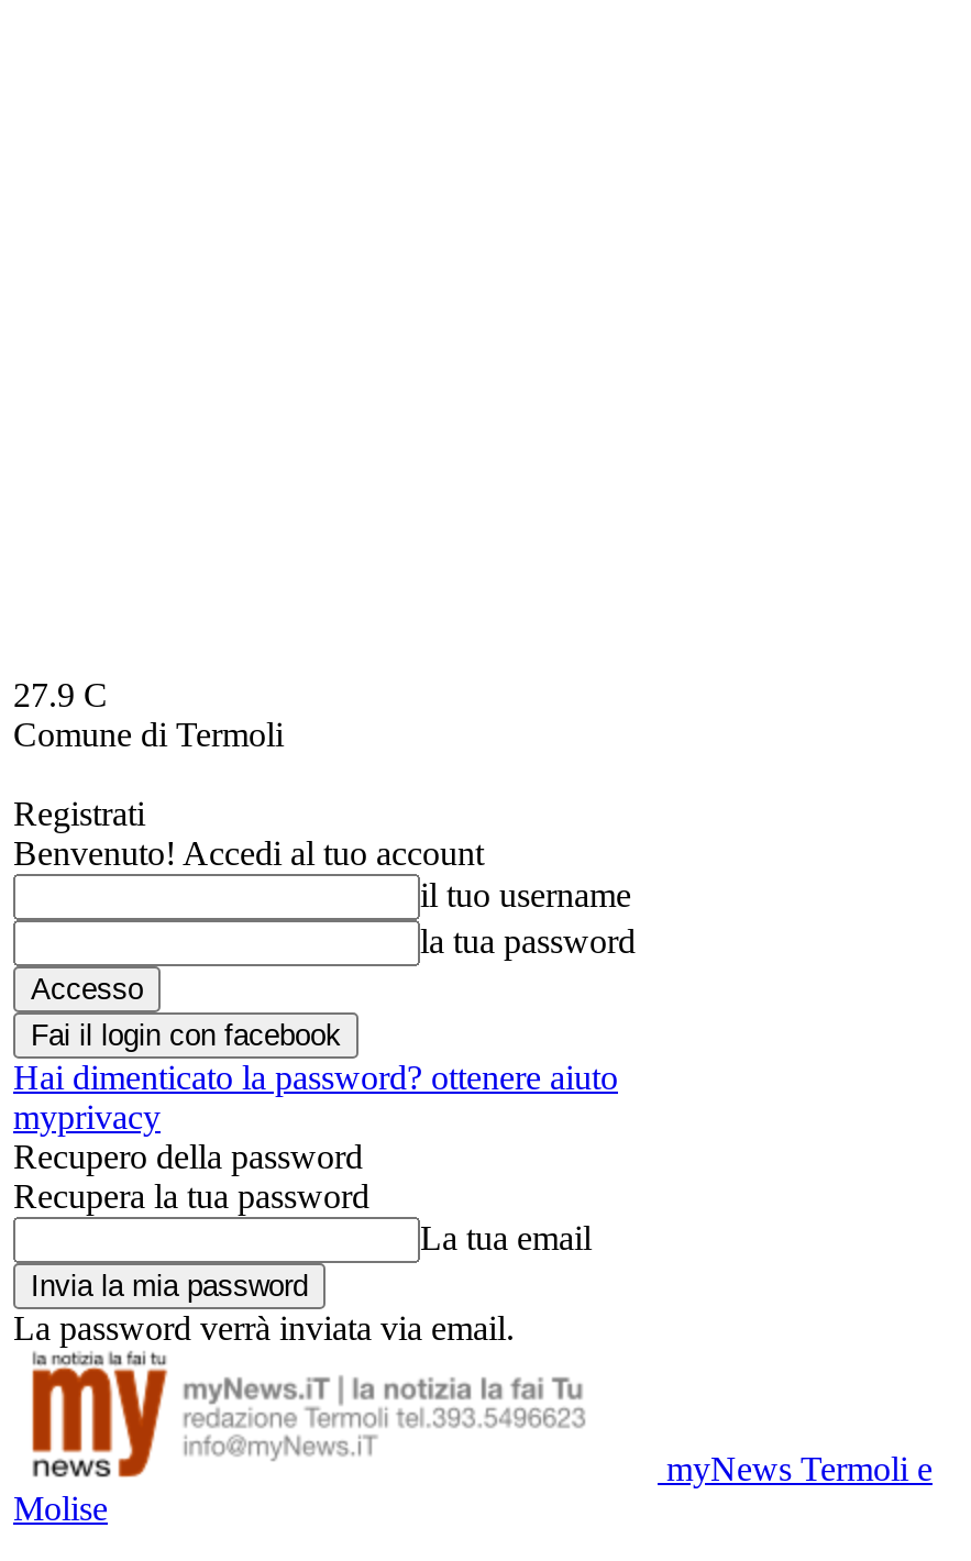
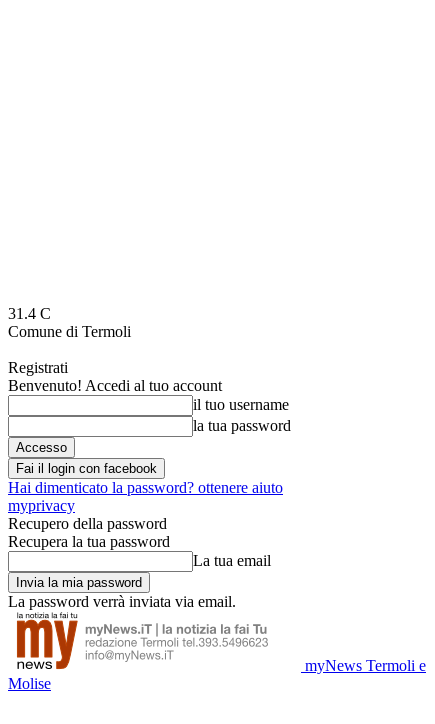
- 27.9 C
+ 31.4 C
